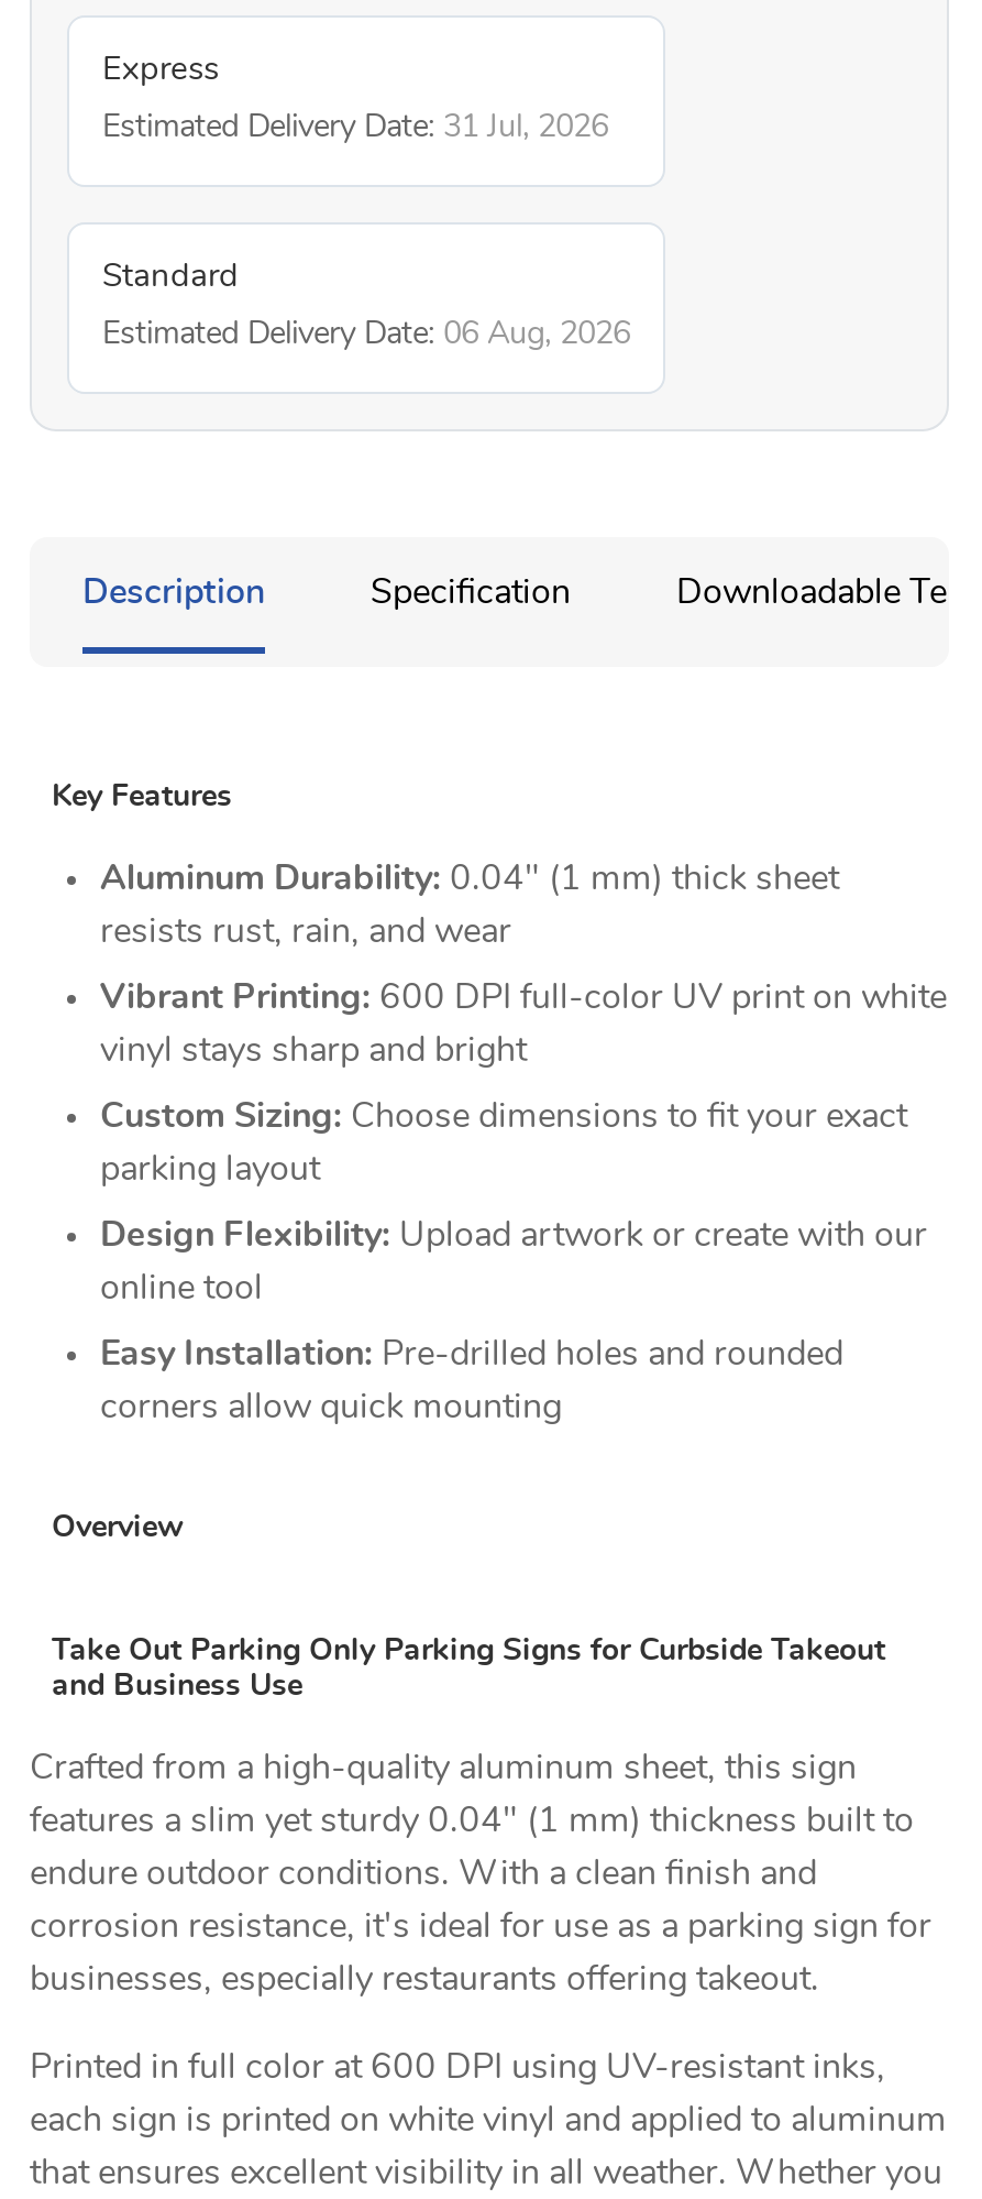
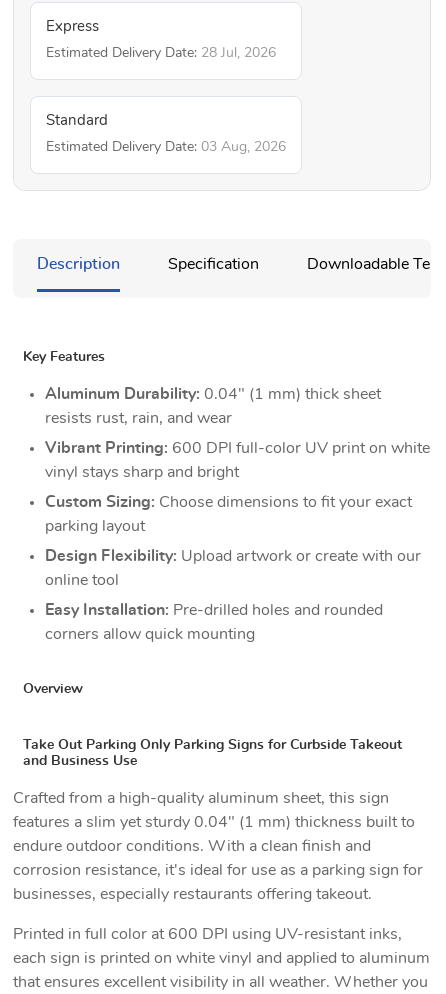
- Estimated Delivery Date: 31 Jul, 2026
+ Estimated Delivery Date: 28 Jul, 2026

- Estimated Delivery Date: 06 Aug, 2026
+ Estimated Delivery Date: 03 Aug, 2026
